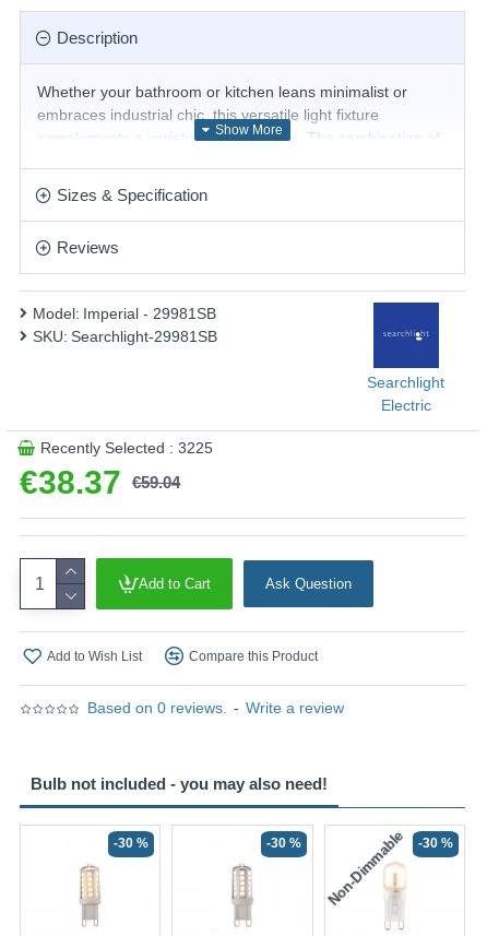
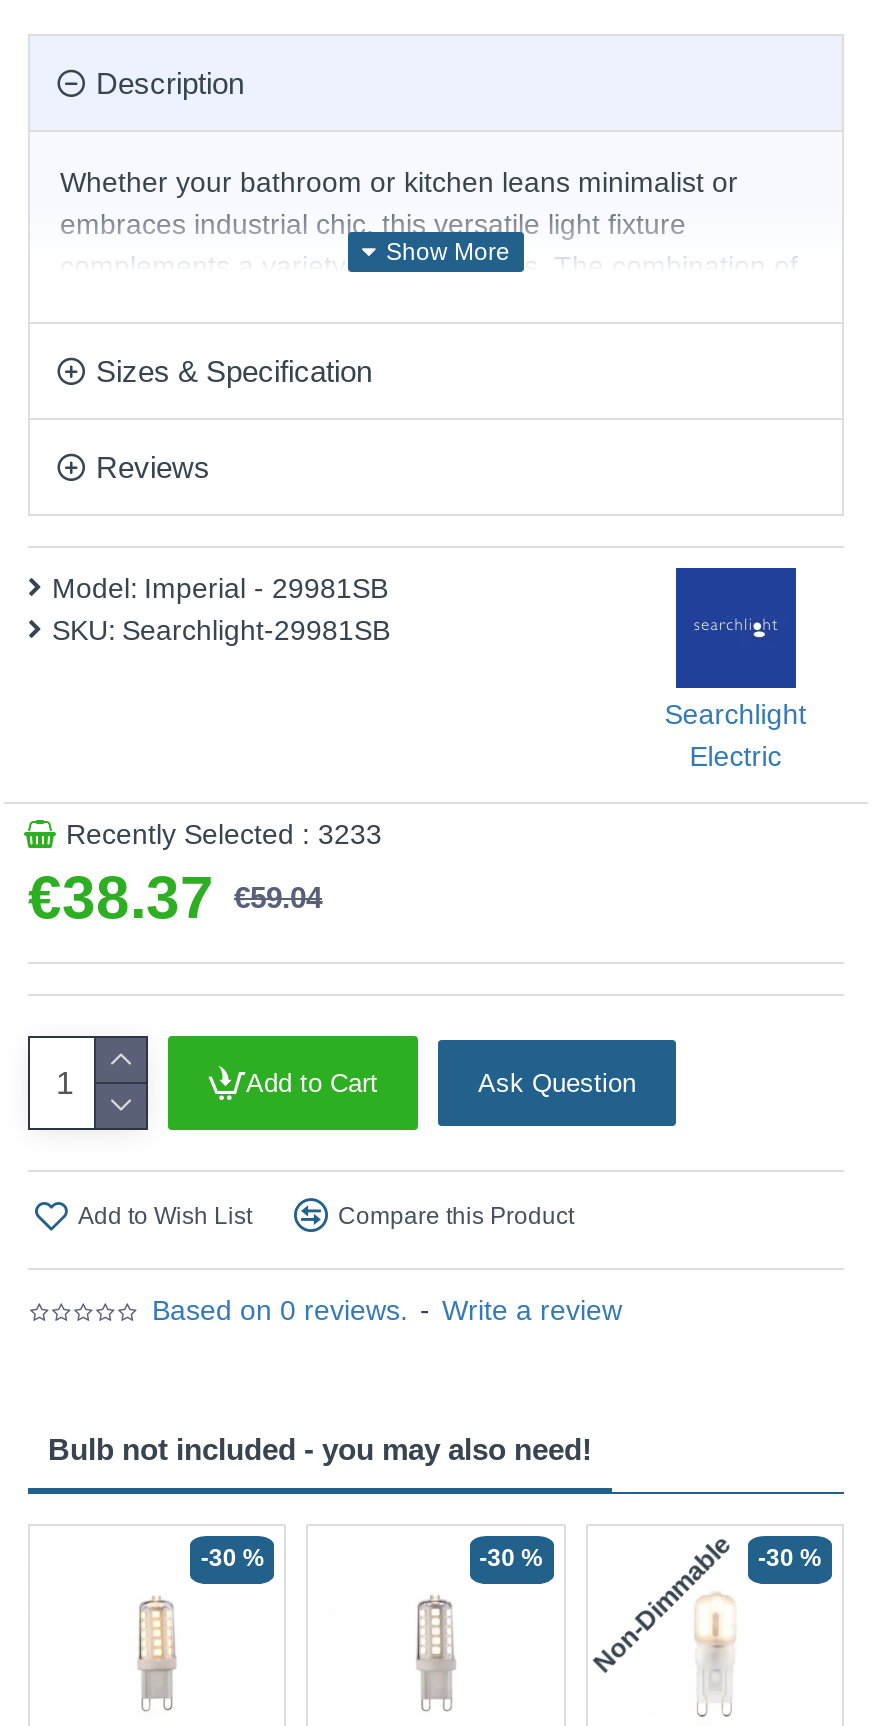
- Recently Selected : 3225
+ Recently Selected : 3233
